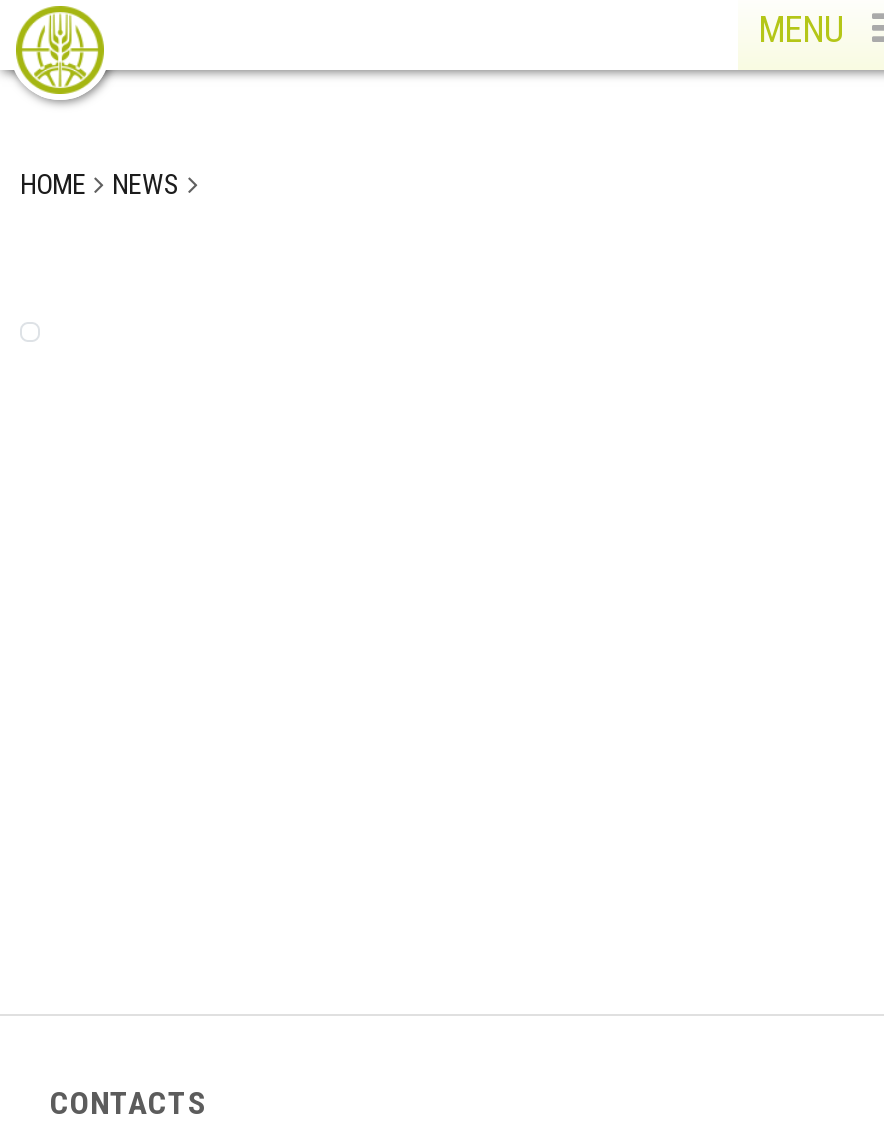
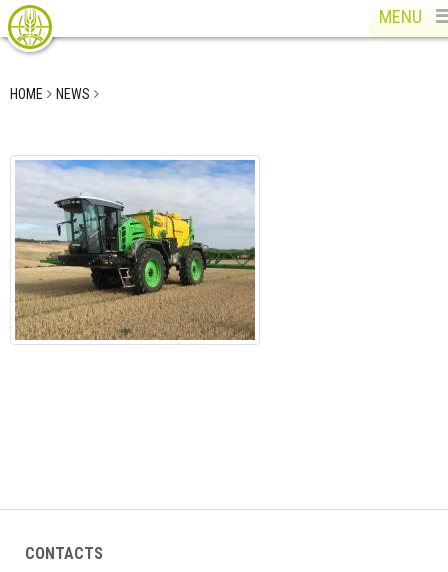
+ [image]
